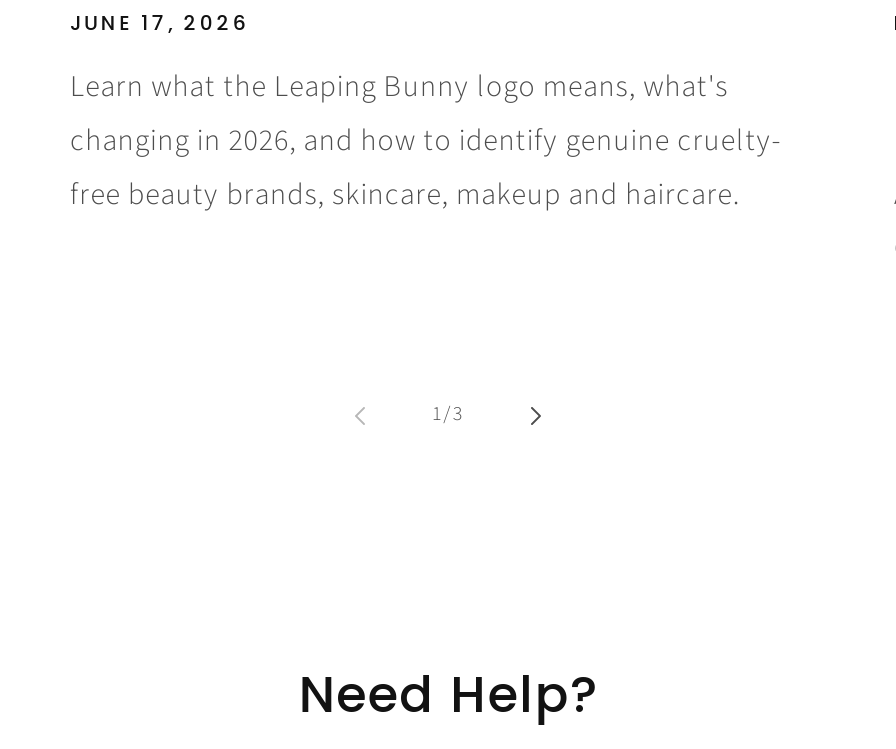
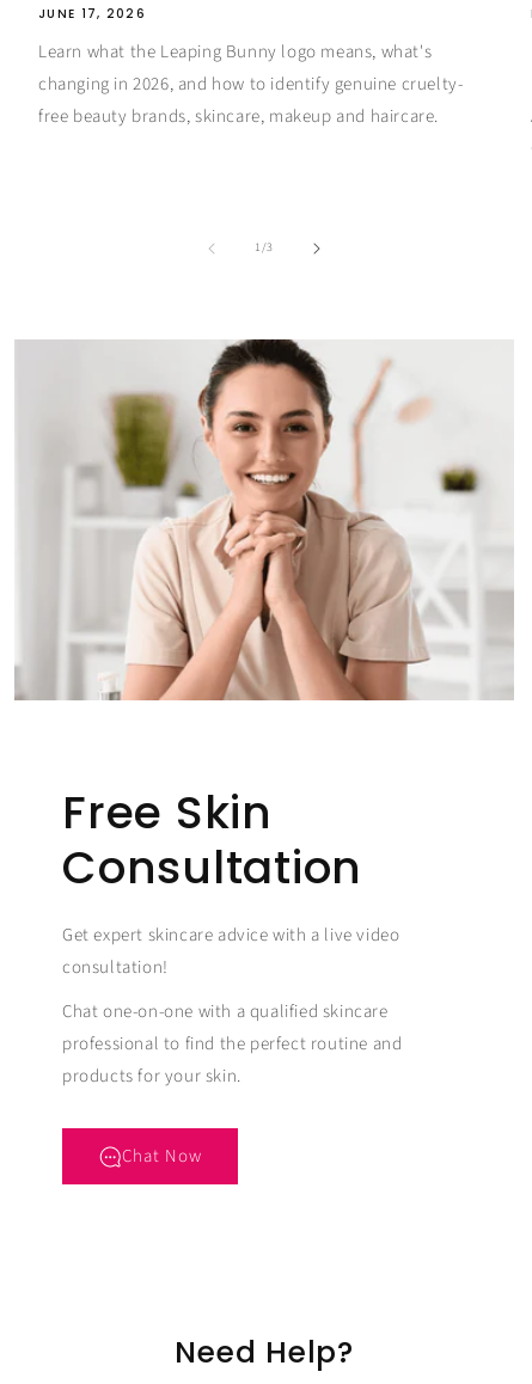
+ [image]

+ Free Skin
+ Consultation
+ Get expert skincare advice with a live video
+ consultation!
+ Chat one-on-one with a qualified skincare
+ professional to find the perfect routine and
+ products for your skin.
+ Chat Now
